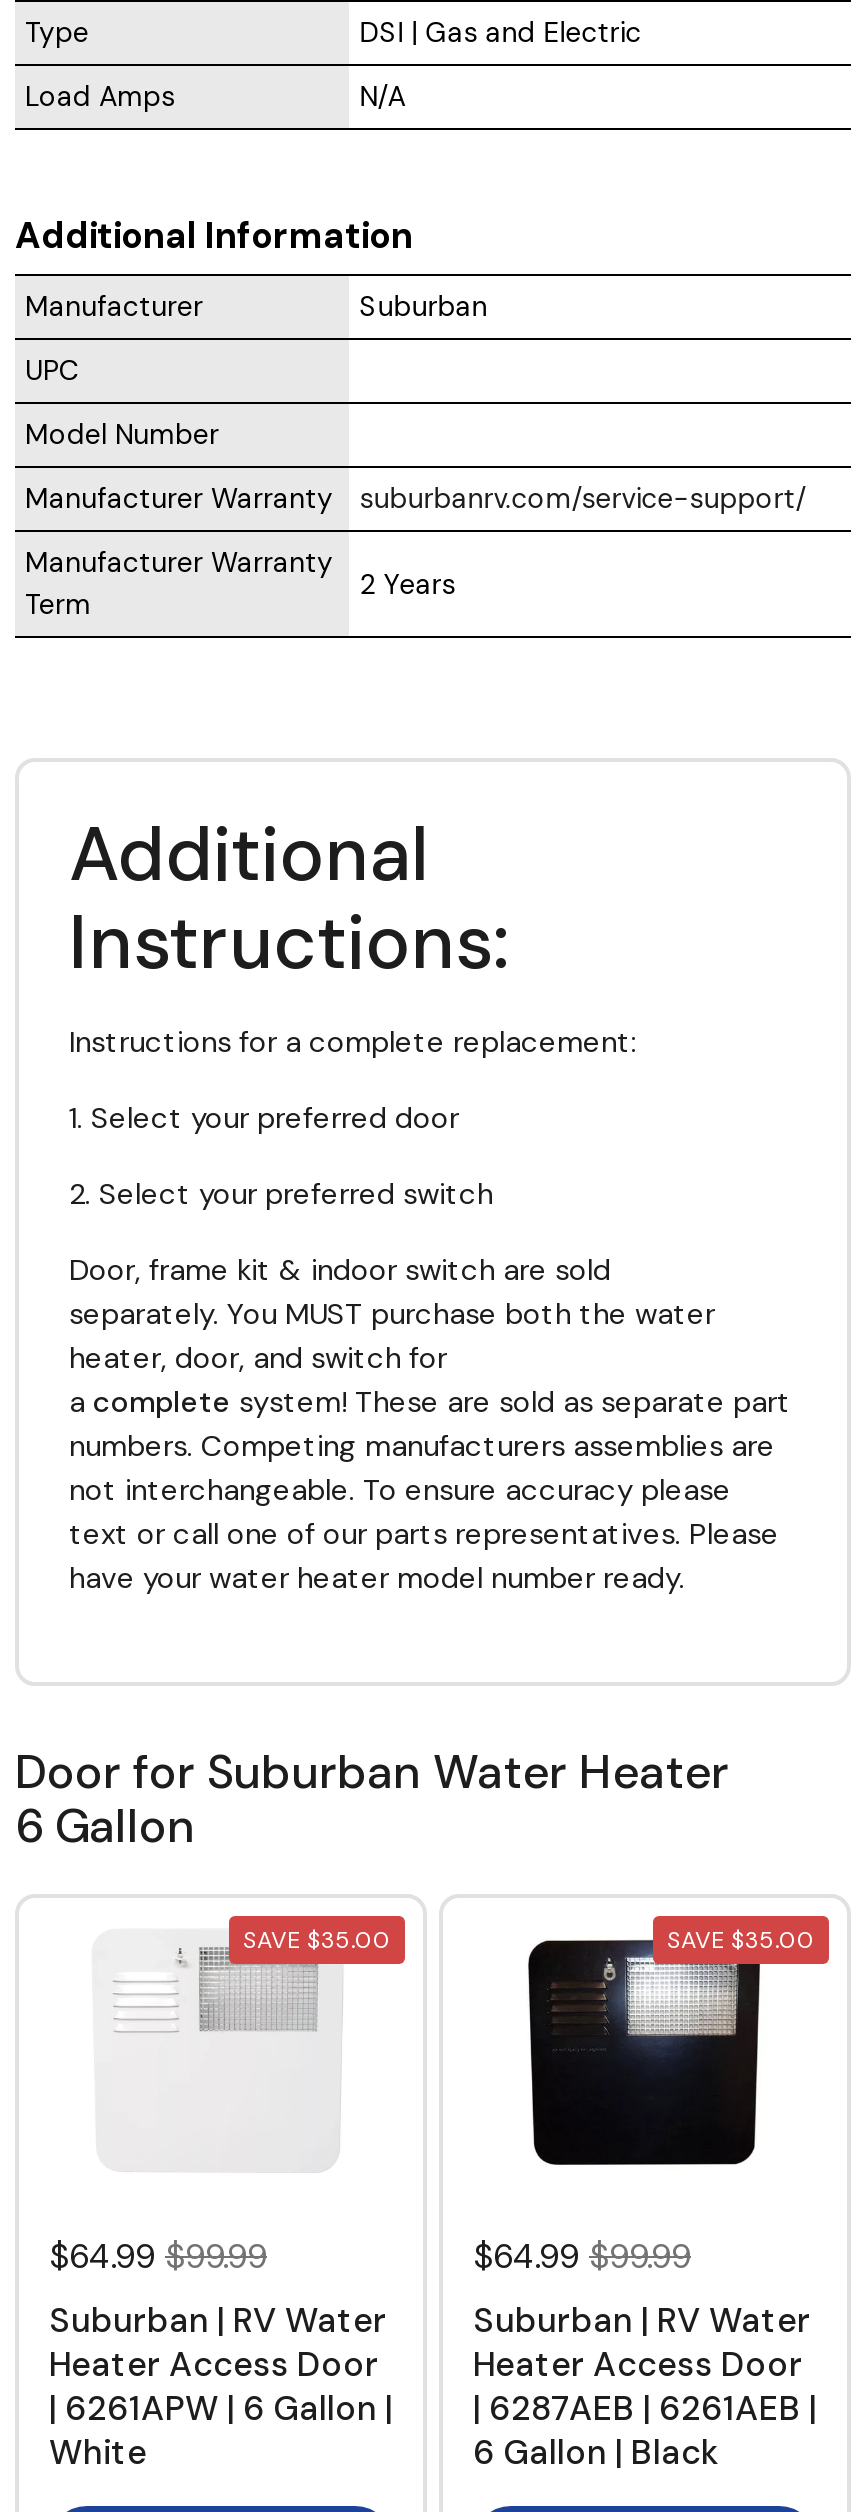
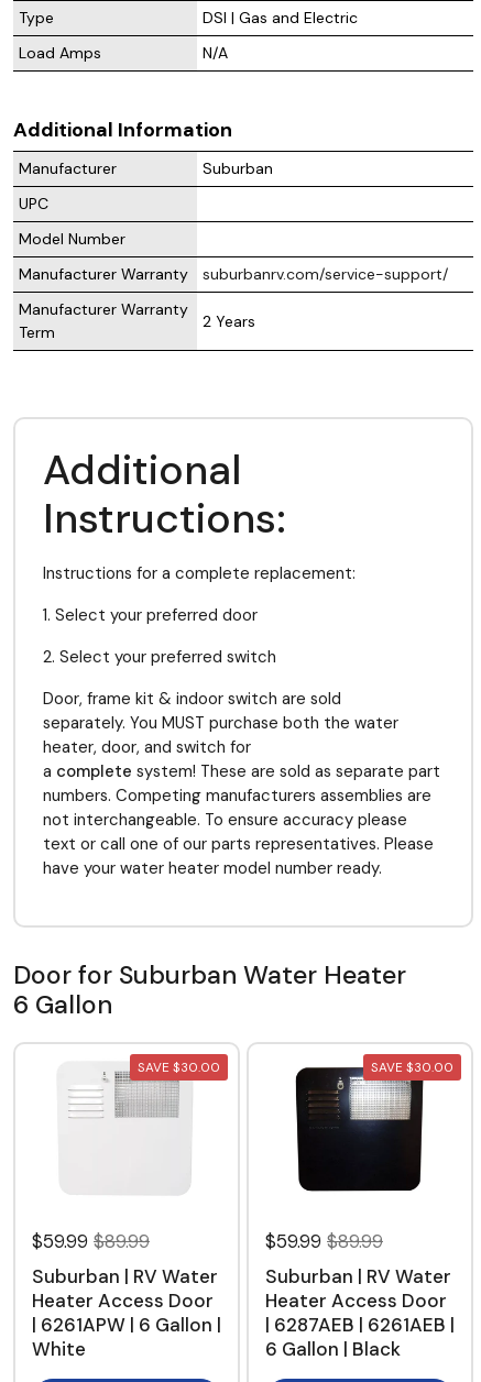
- SAVE $35.00
+ SAVE $30.00

- SAVE $35.00
+ SAVE $30.00

- $64.99 $99.99
+ $59.99 $89.99

- $64.99 $99.99
+ $59.99 $89.99
